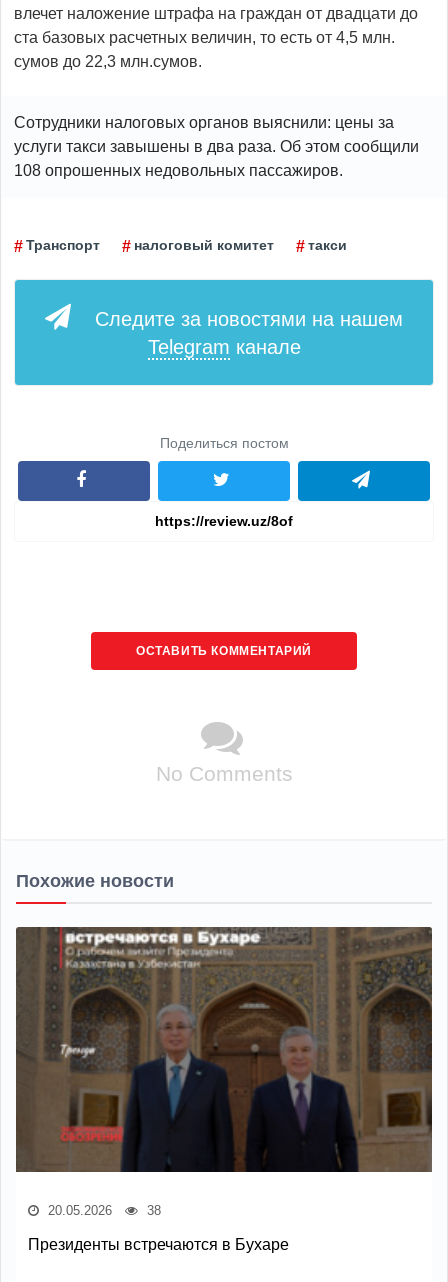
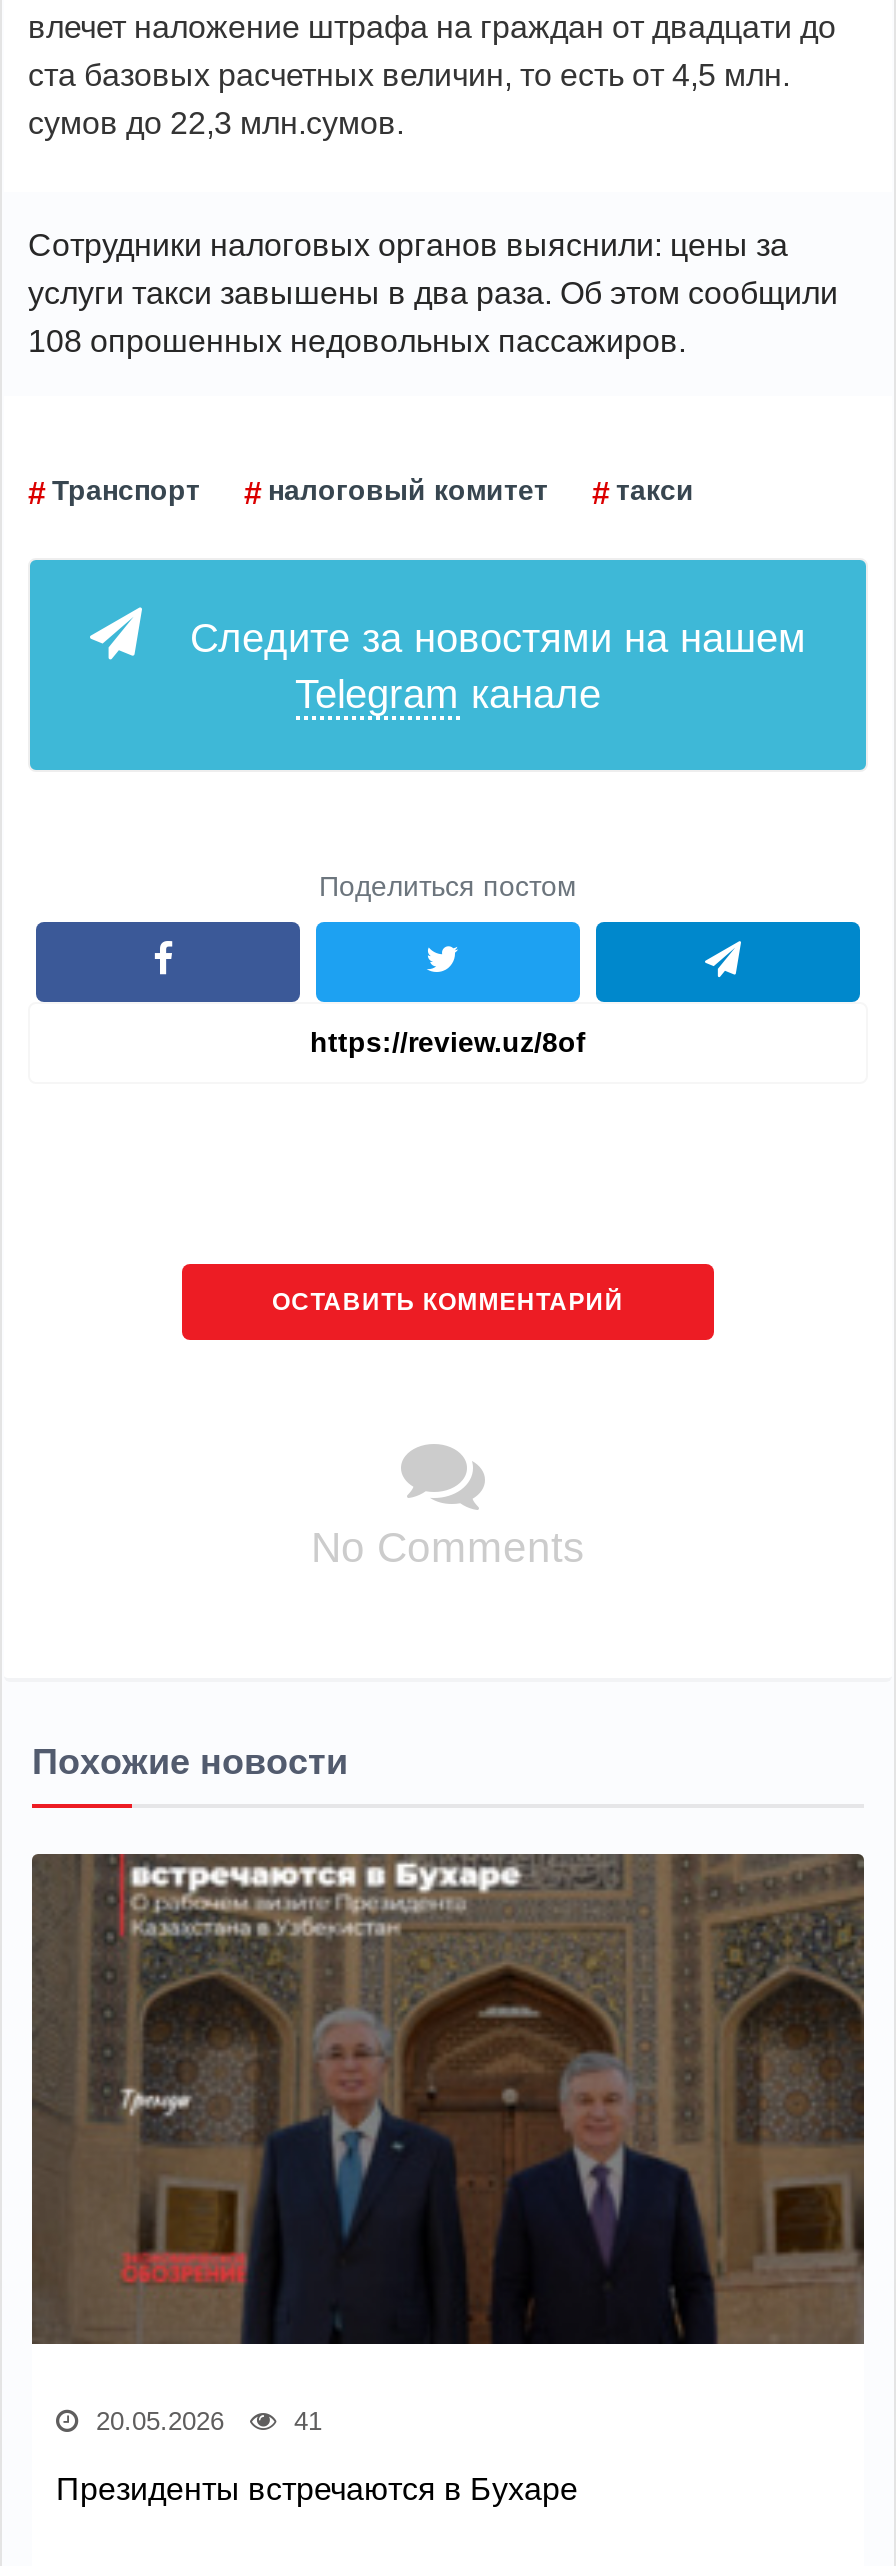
- 38
+ 41
